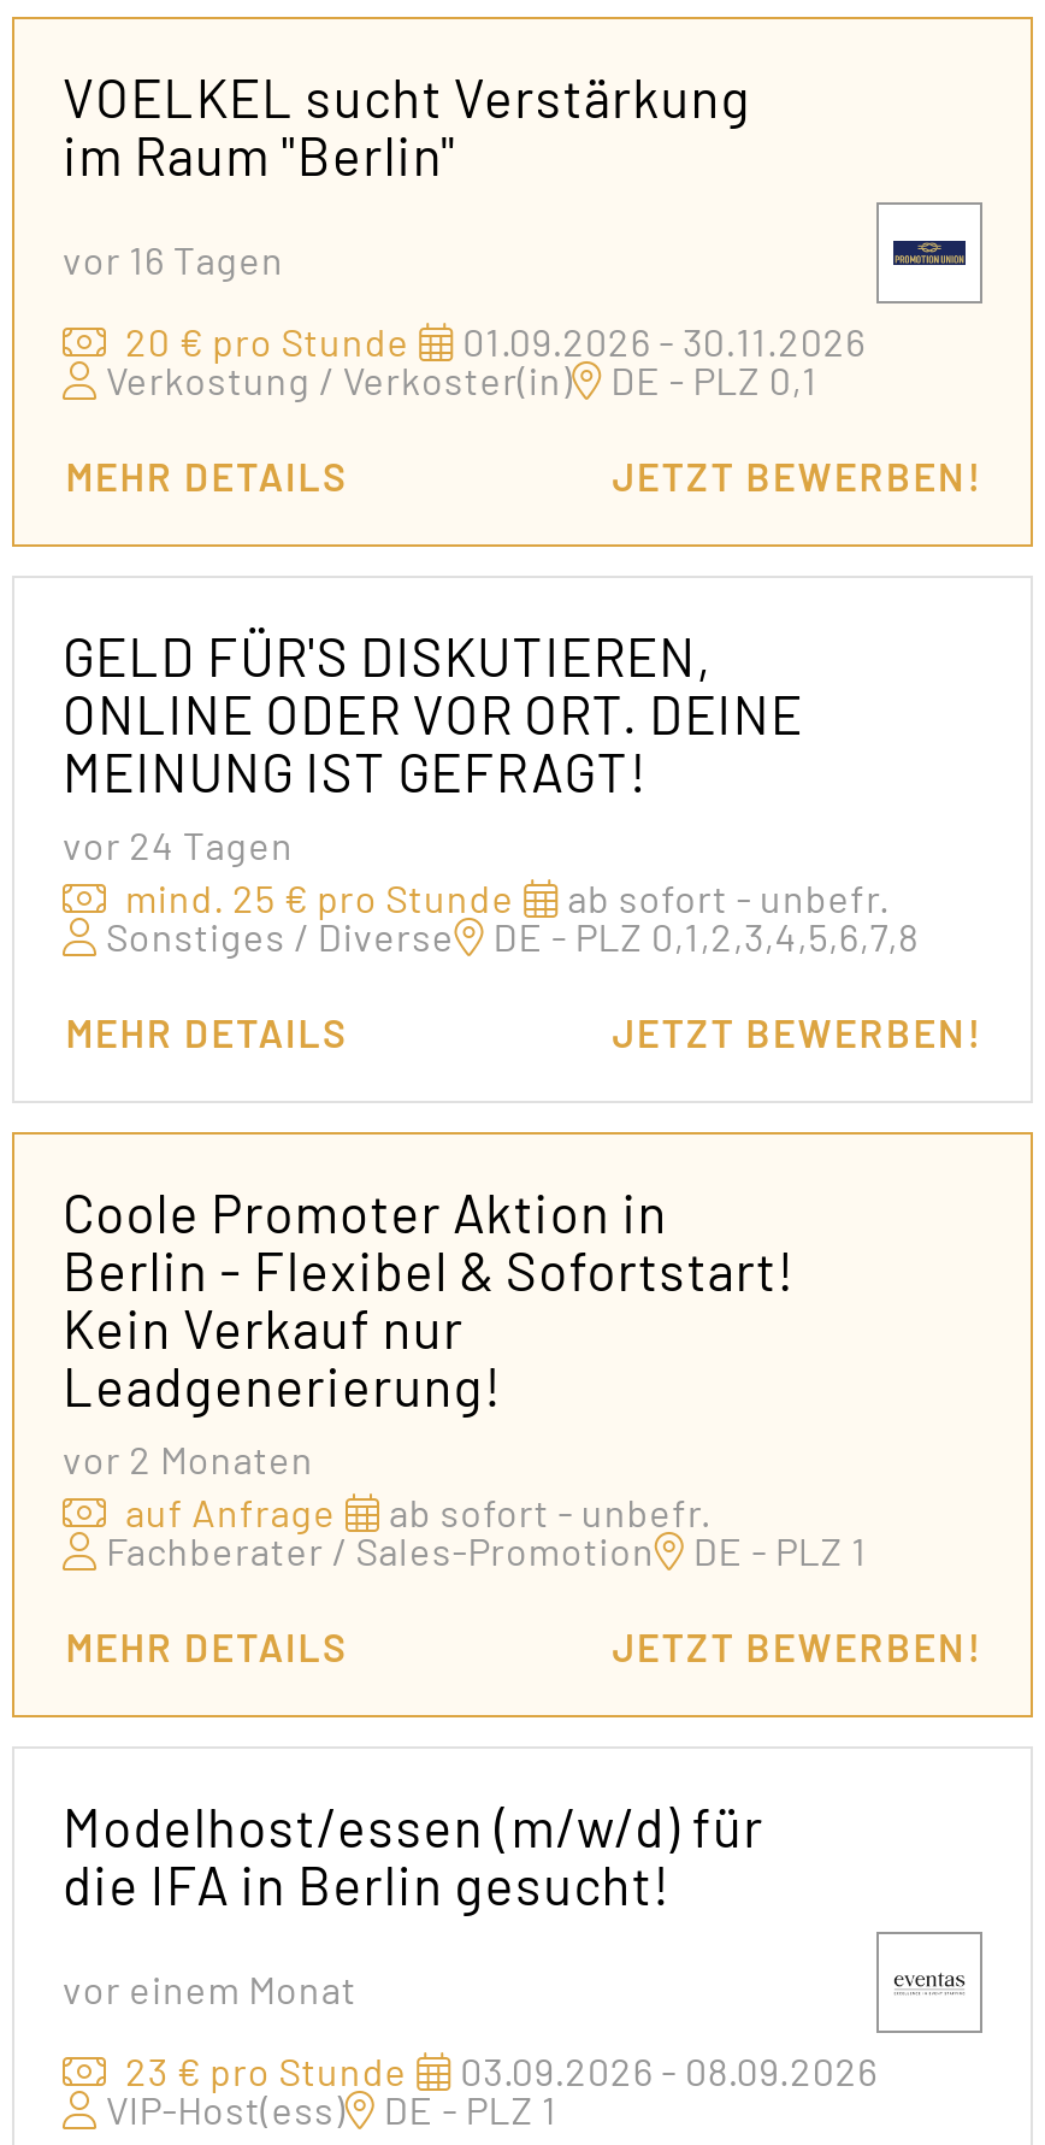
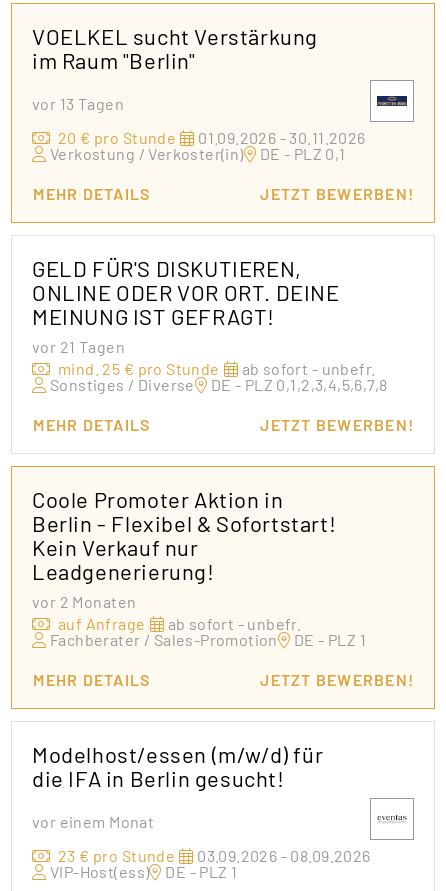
- vor 16 Tagen
+ vor 13 Tagen

- vor 24 Tagen
+ vor 21 Tagen
